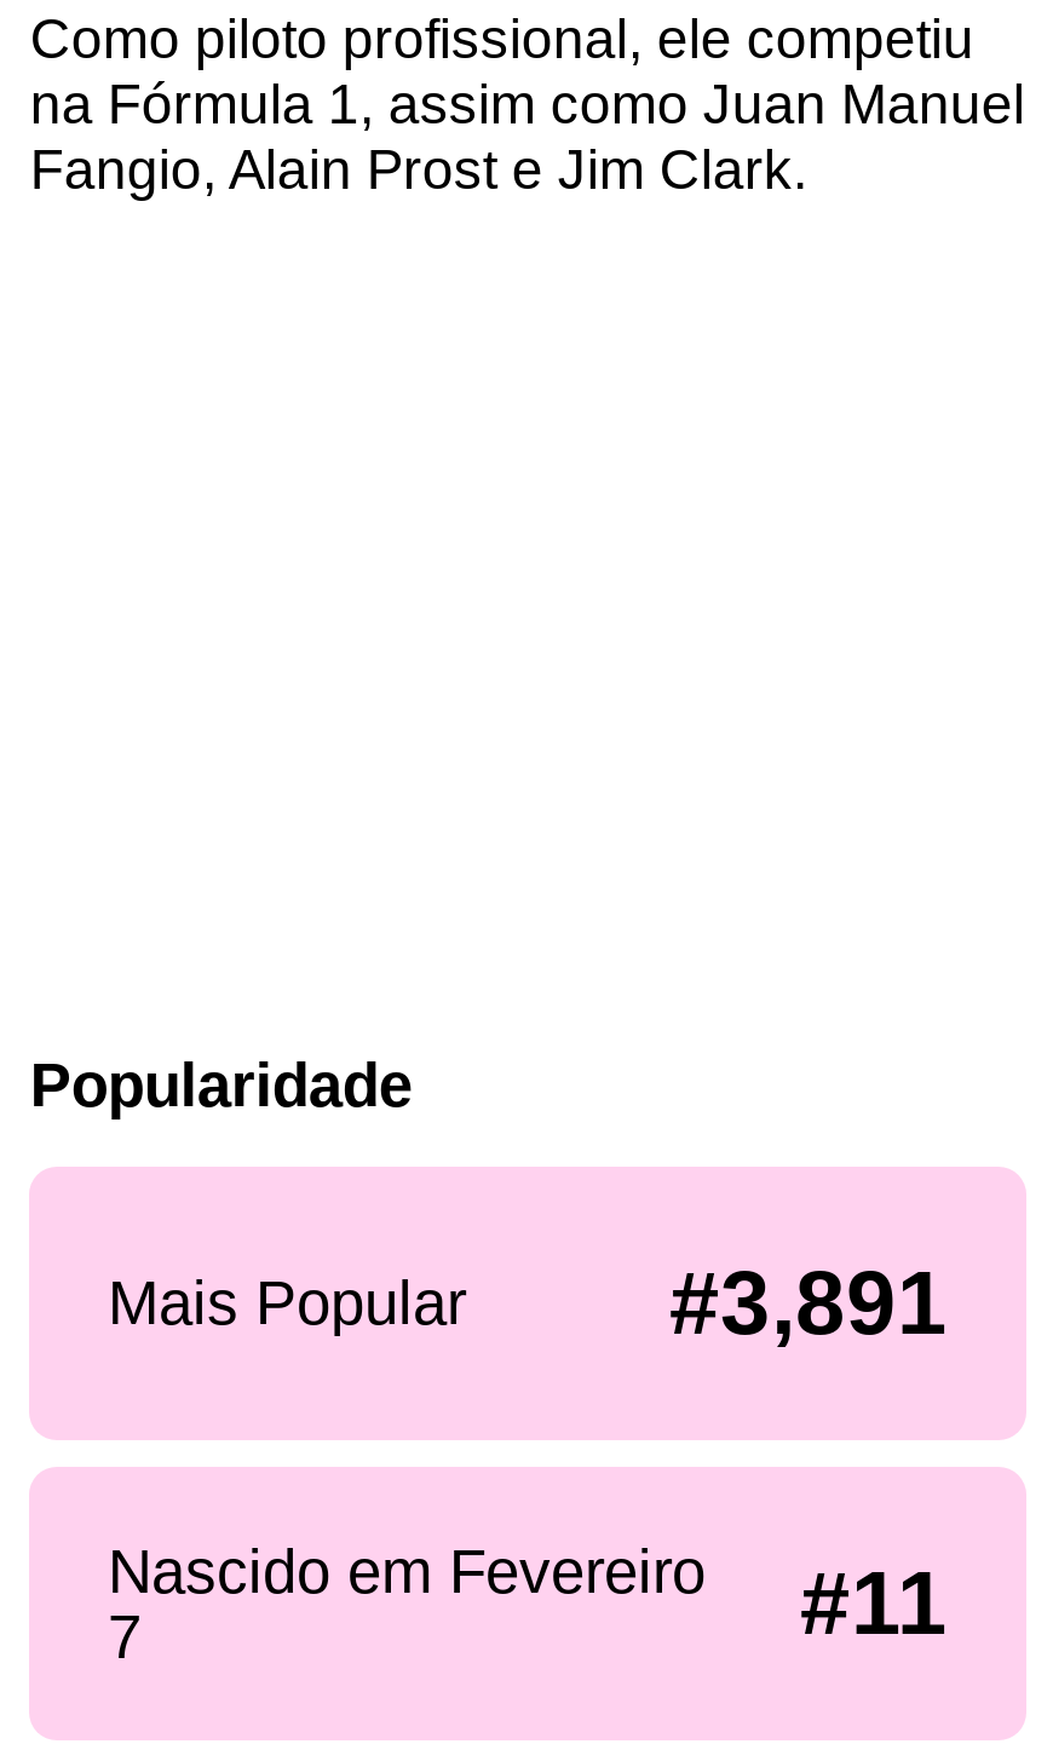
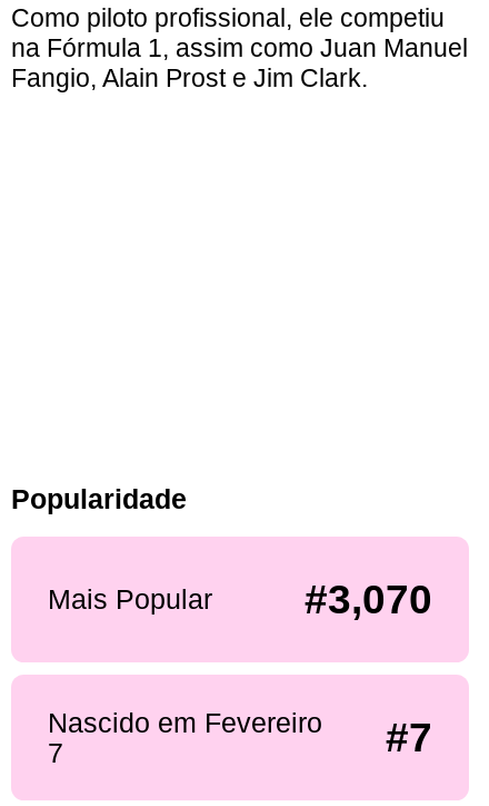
- #3,891
+ #3,070

- #11
+ #7
